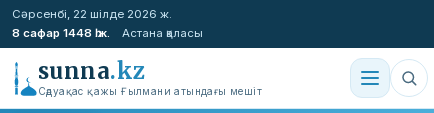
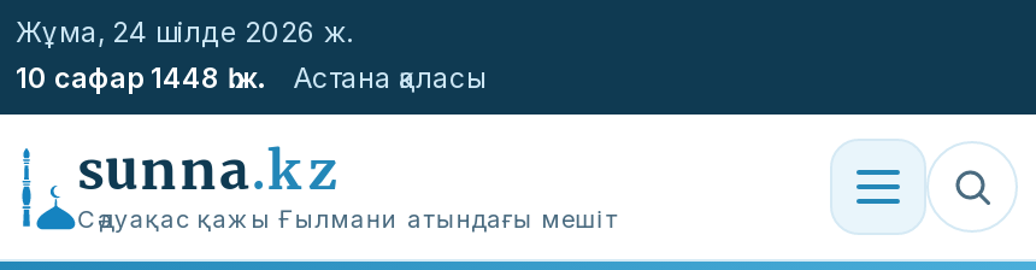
- Сәрсенбі, 22 шілде 2026 ж.
+ Жұма, 24 шілде 2026 ж.

- 8 сафар 1448 һ.ж. Астана қаласы
+ 10 сафар 1448 һ.ж. Астана қаласы
